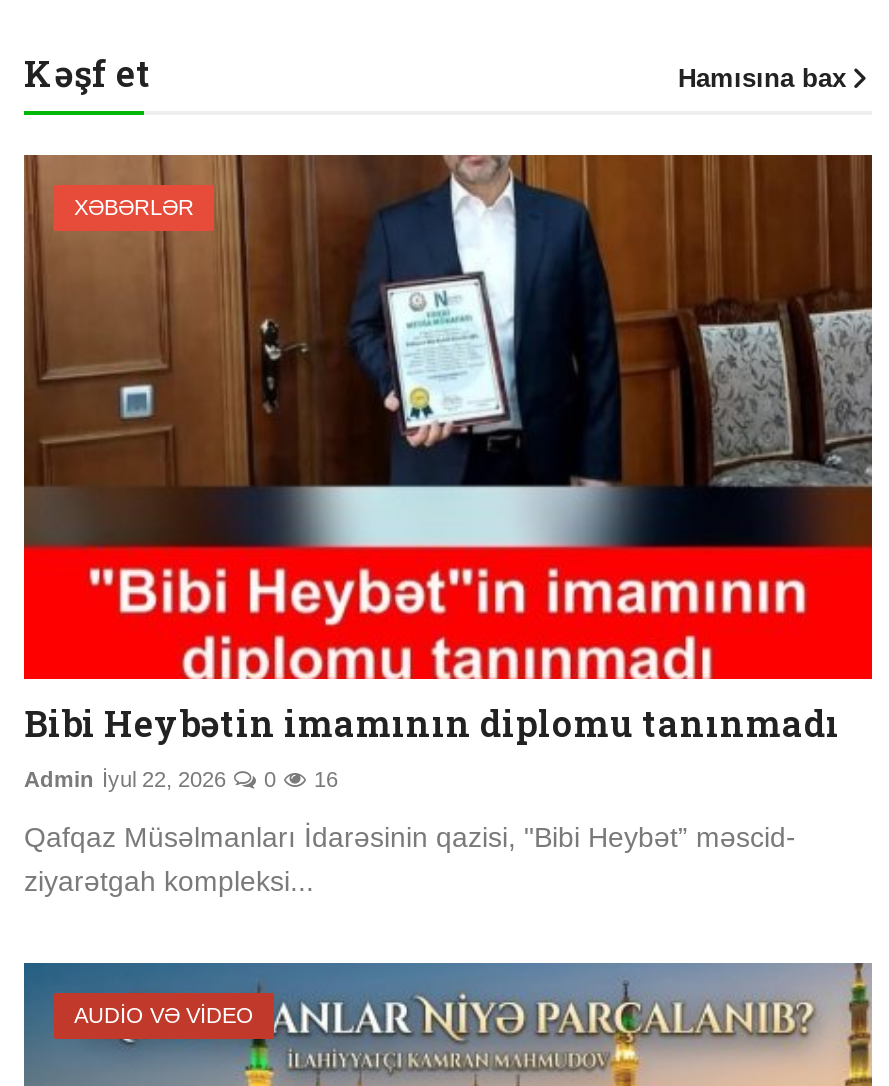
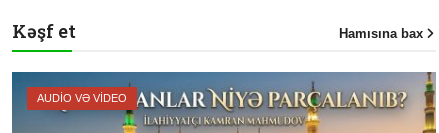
- [image]
- XƏBƏRLƏR

- Bibi Heybətin imamının diplomu tanınmadı
- Admin İyul 22, 2026
- 0
- 16
- Qafqaz Müsəlmanları İdarəsinin qazisi, "Bibi Heybət” məscid-
- ziyarətgah kompleksi...
